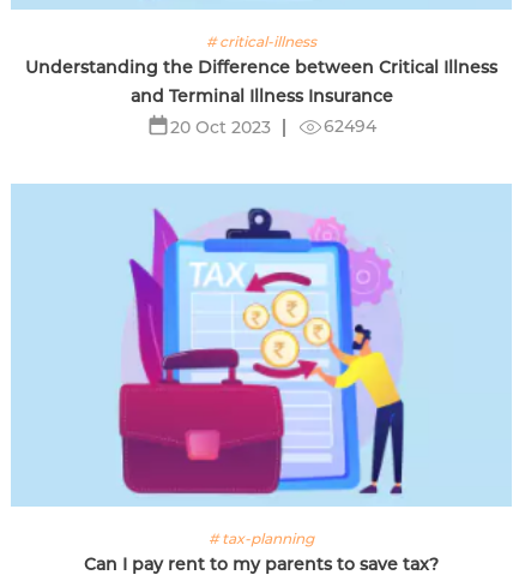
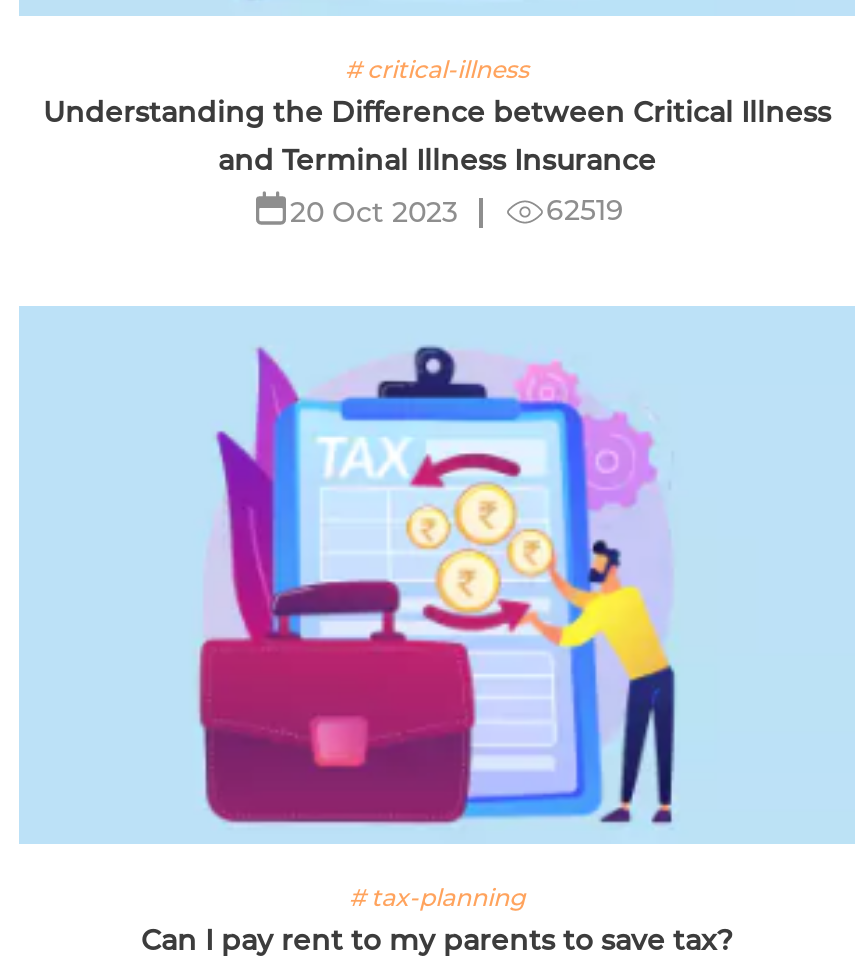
- 62494
+ 62519
